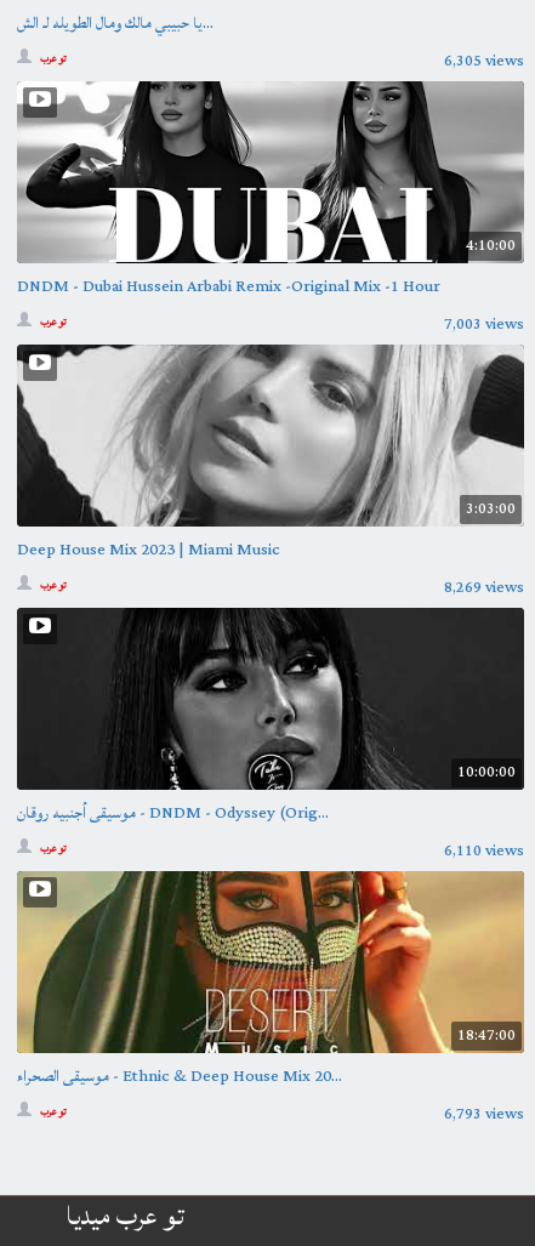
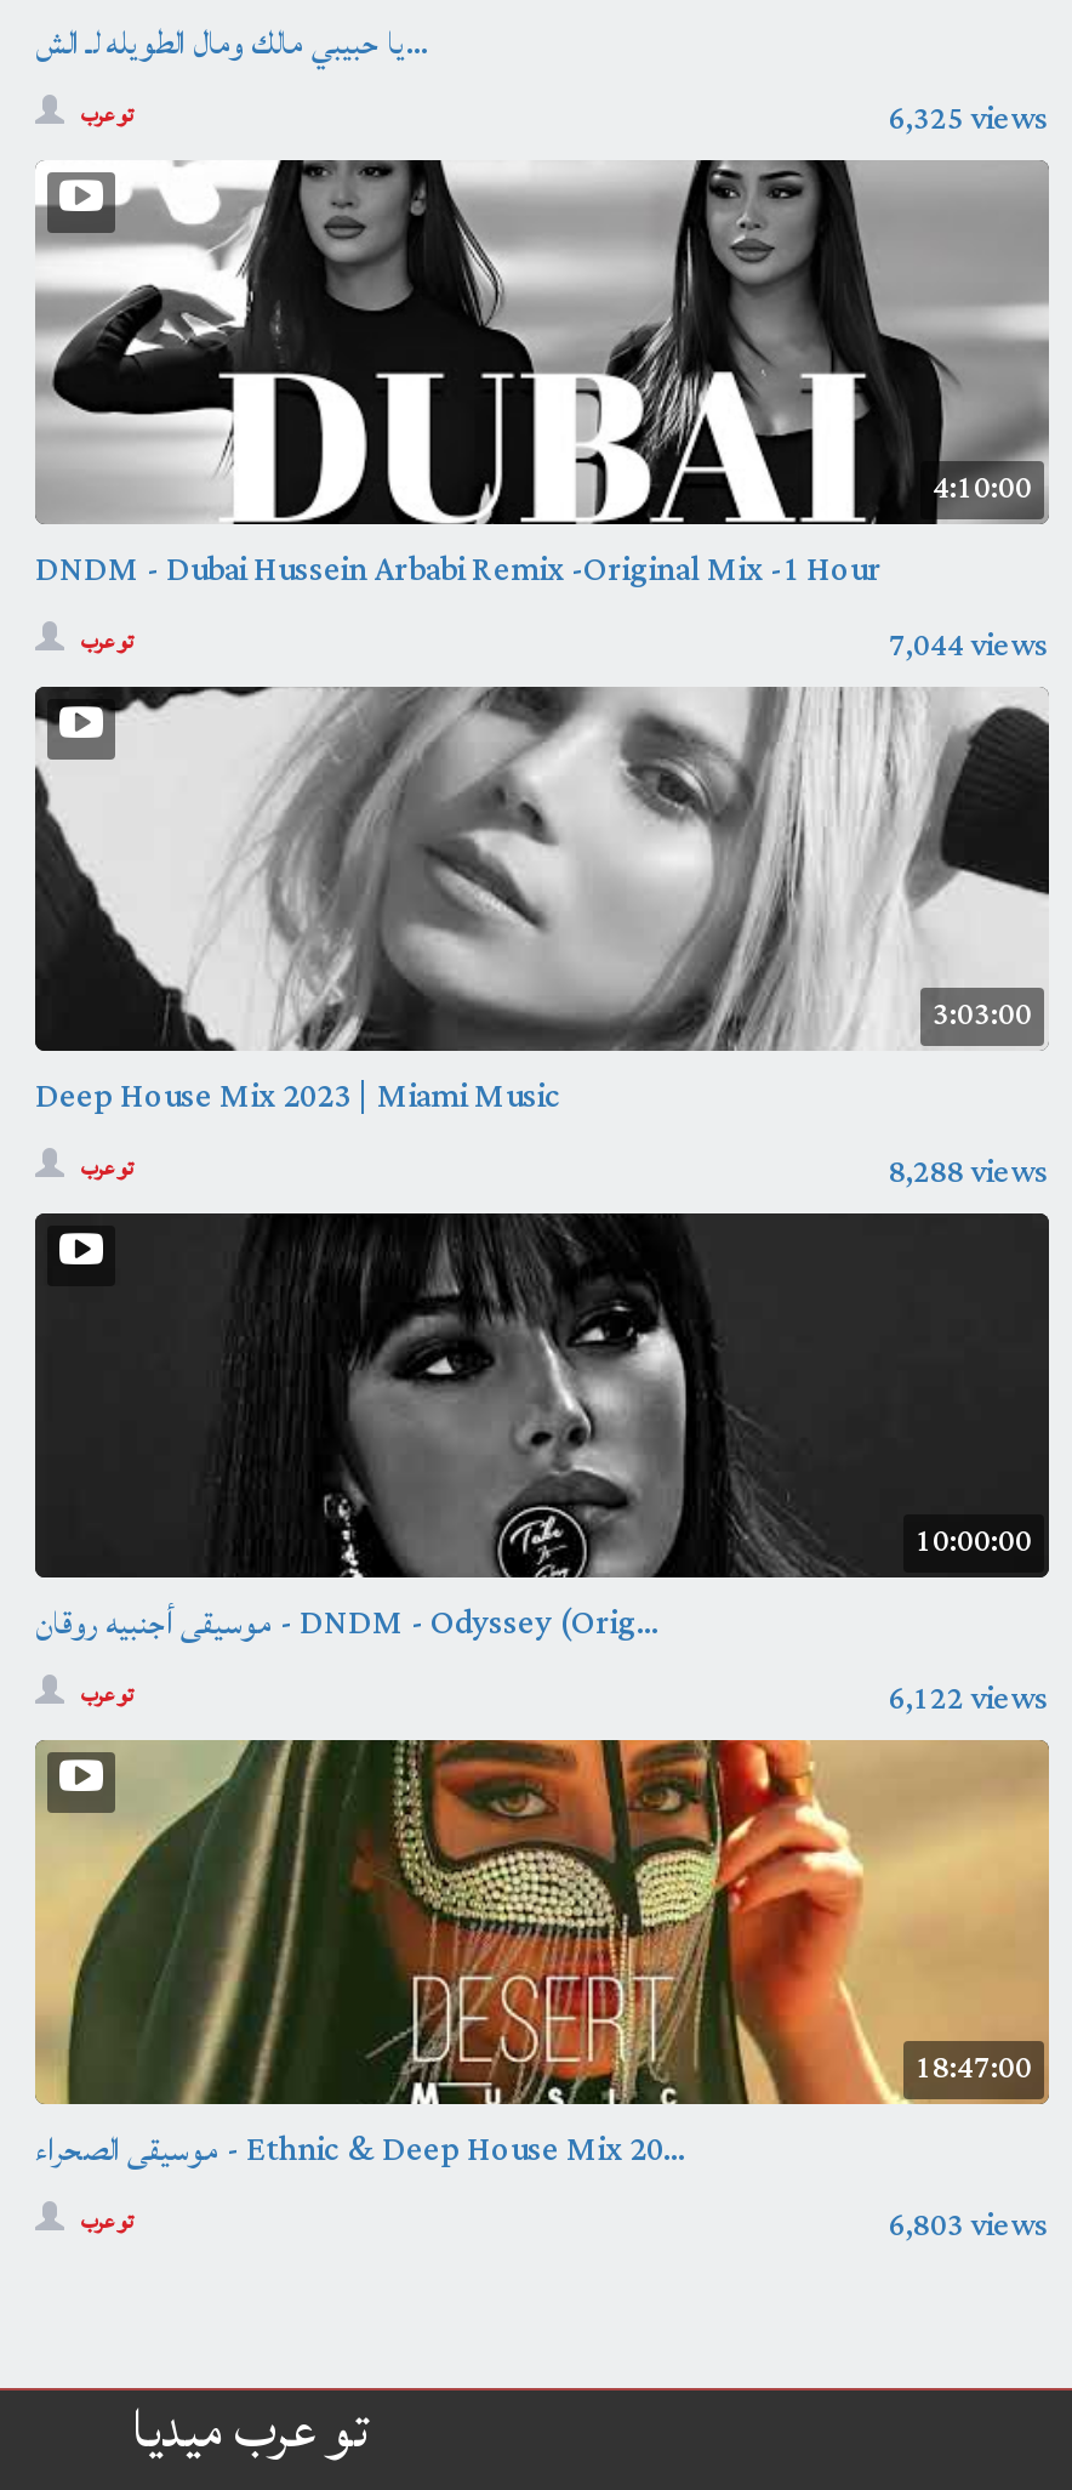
- 6,305 views
+ 6,325 views

- 7,003 views
+ 7,044 views

- 8,269 views
+ 8,288 views

- 6,110 views
+ 6,122 views

- 6,793 views
+ 6,803 views
